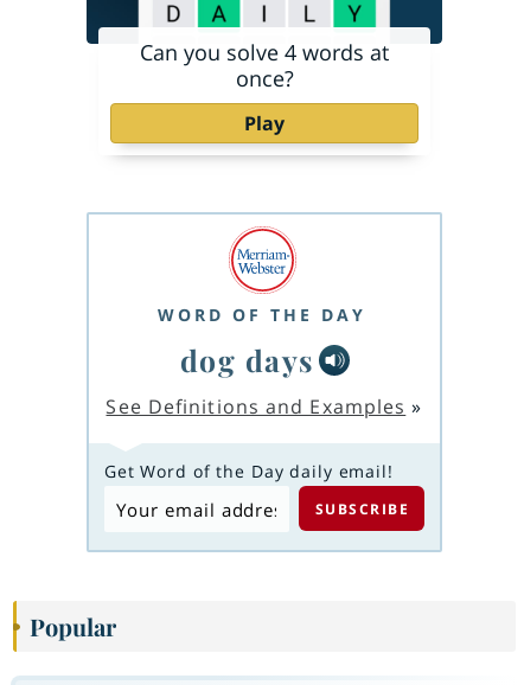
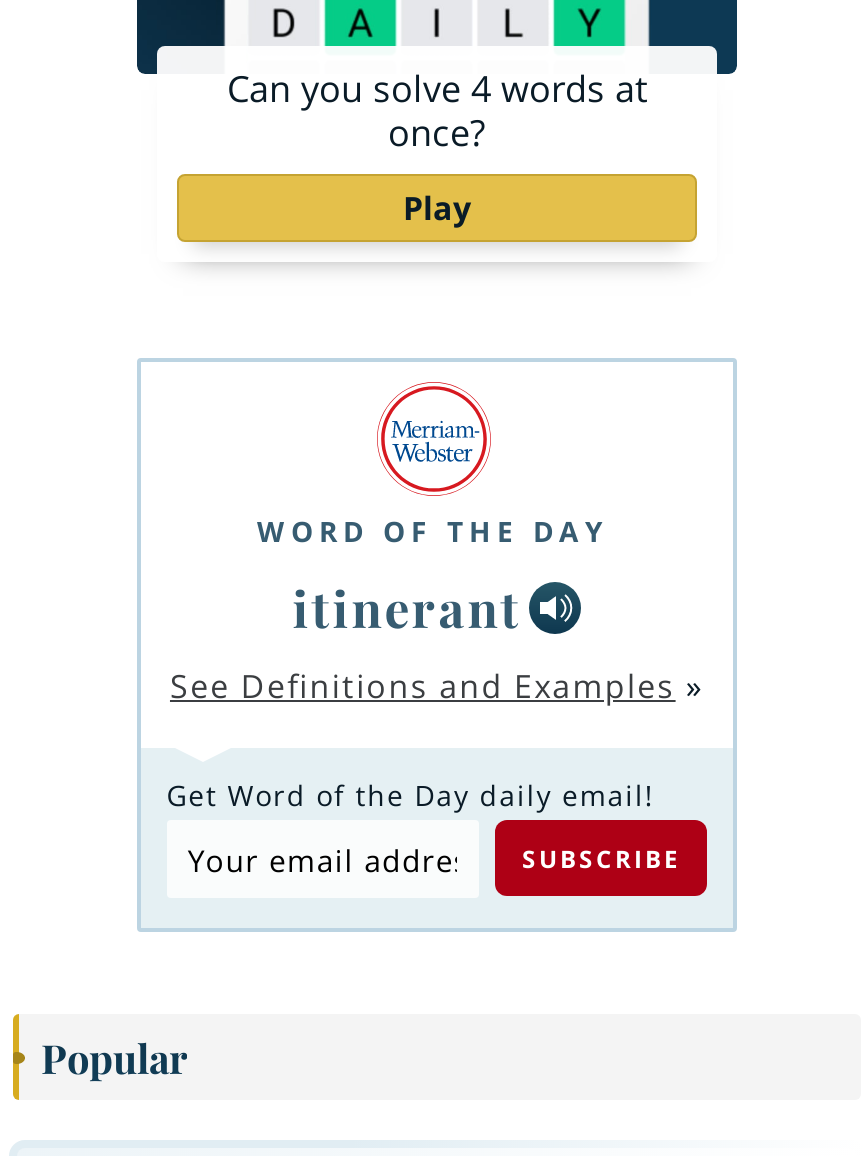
- dog days
+ itinerant
